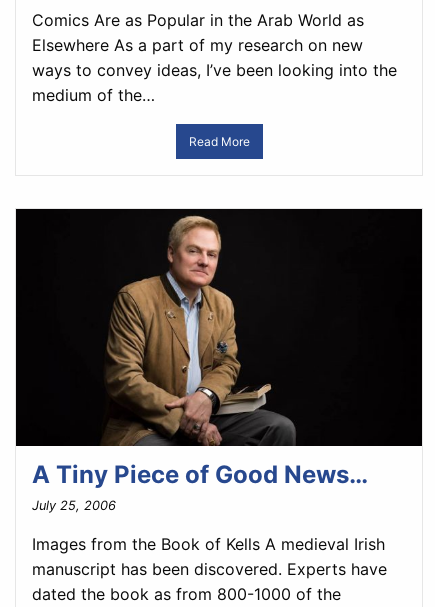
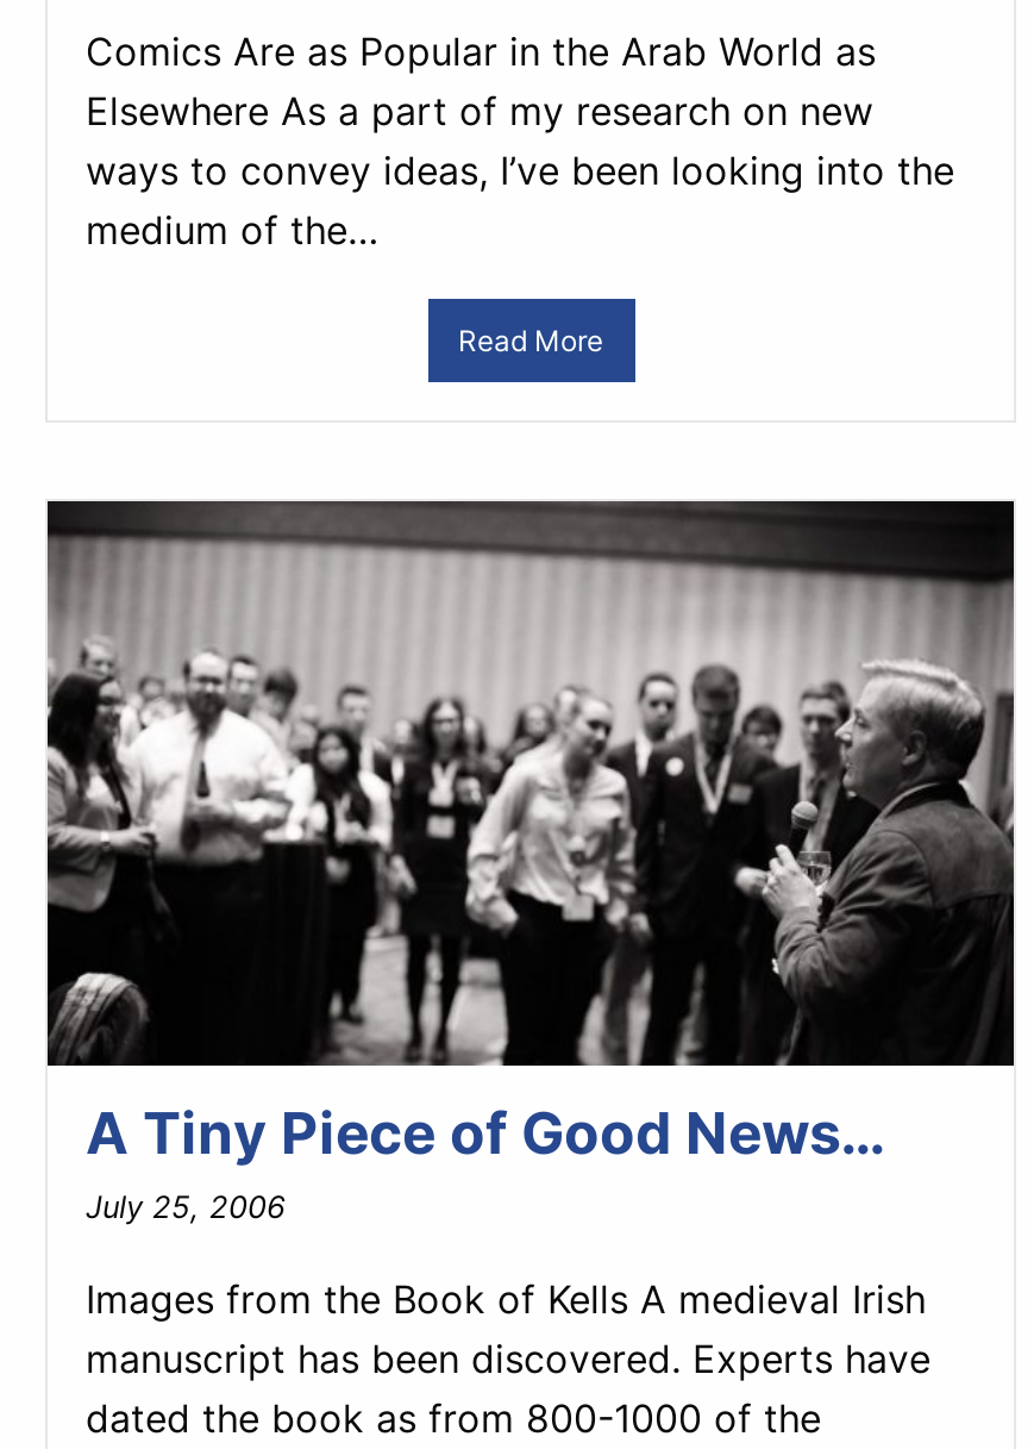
- [image]
+ [image]
